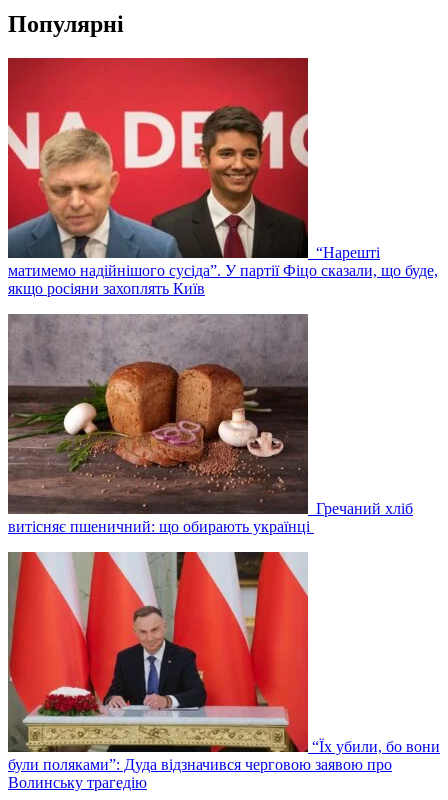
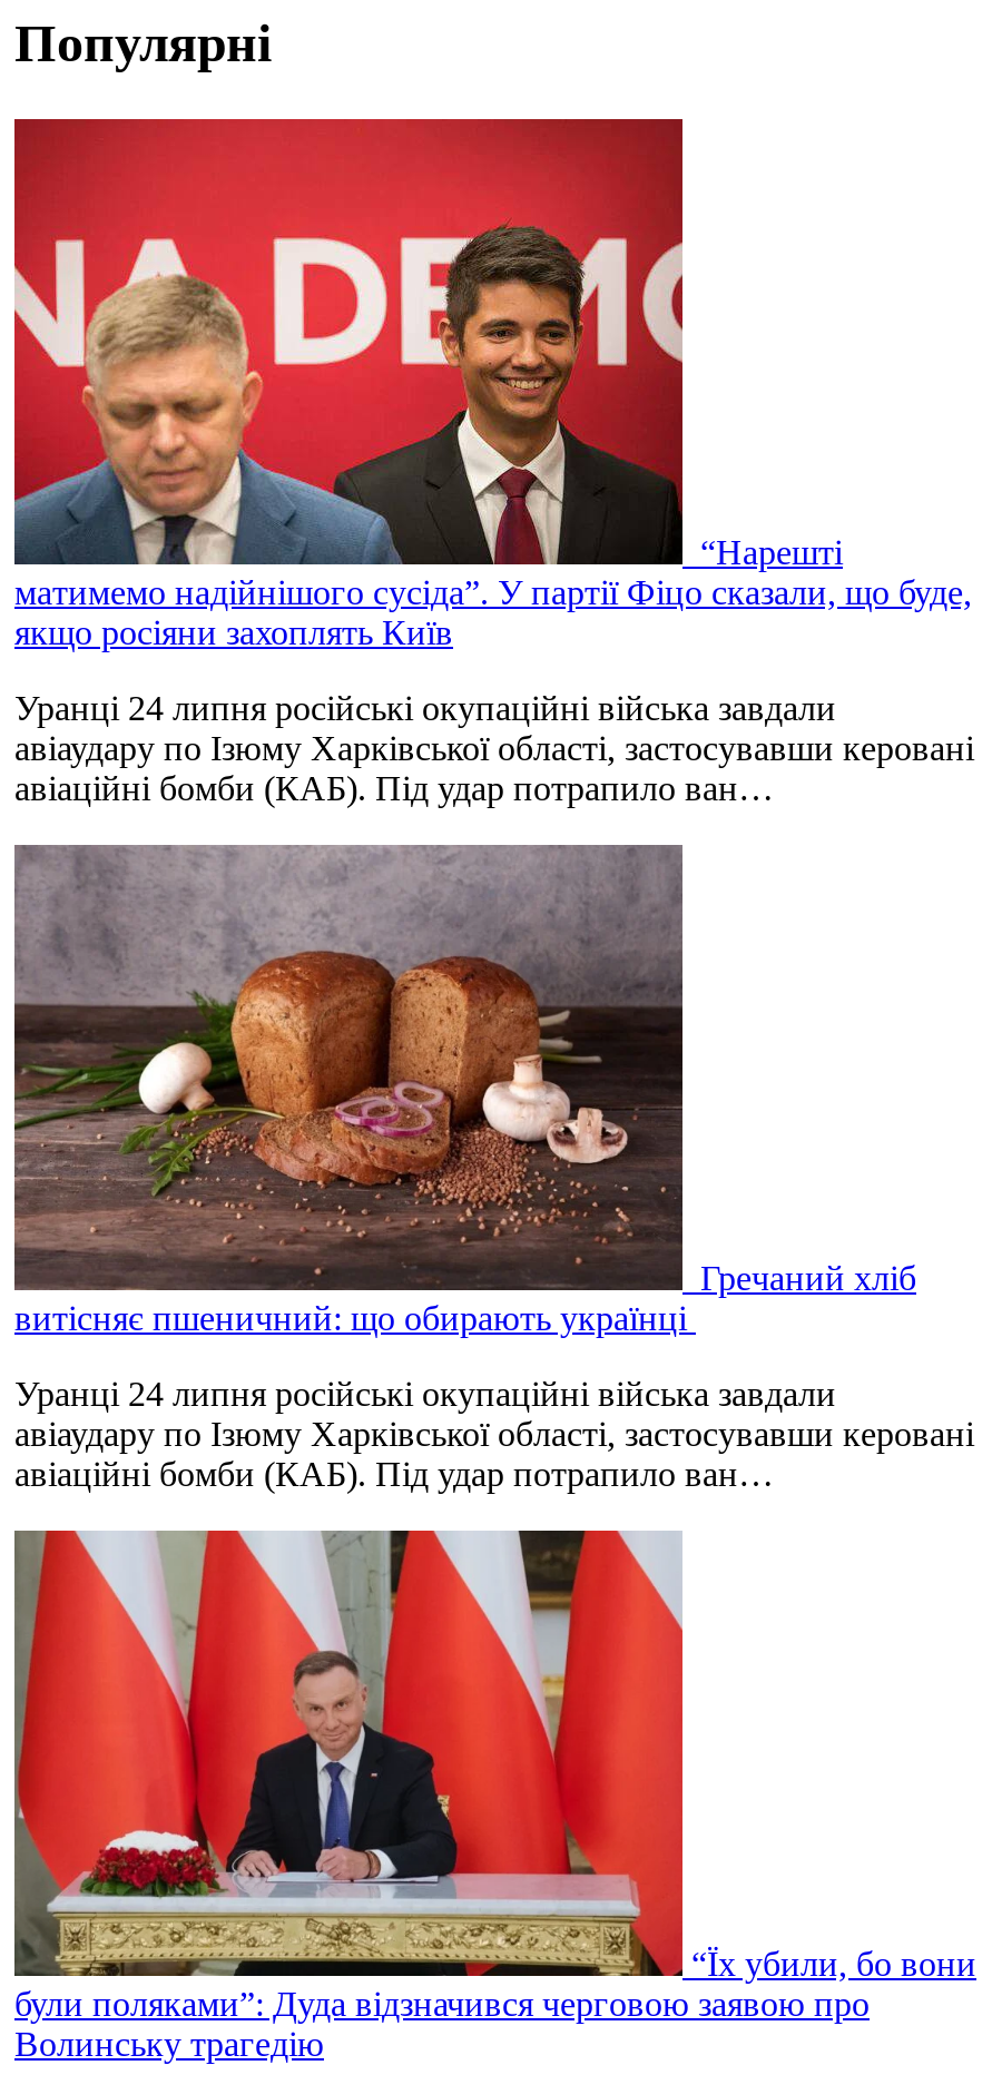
+ Уранці 24 липня російські окупаційні війська завдали
+ авіаудару по Ізюму Харківської області, застосувавши керовані
+ авіаційні бомби (КАБ). Під удар потрапило ван…

+ Уранці 24 липня російські окупаційні війська завдали
+ авіаудару по Ізюму Харківської області, застосувавши керовані
+ авіаційні бомби (КАБ). Під удар потрапило ван…
